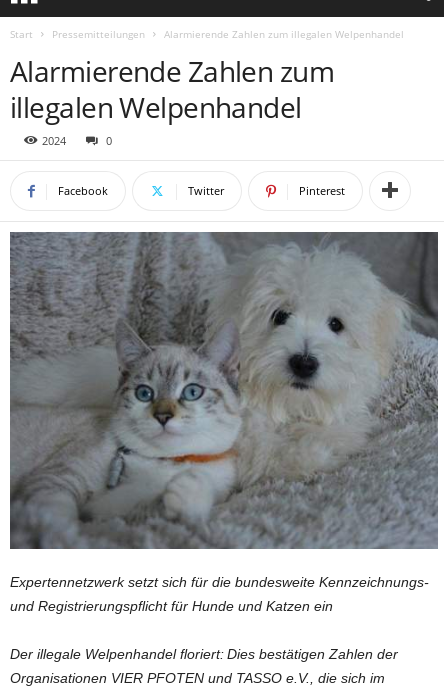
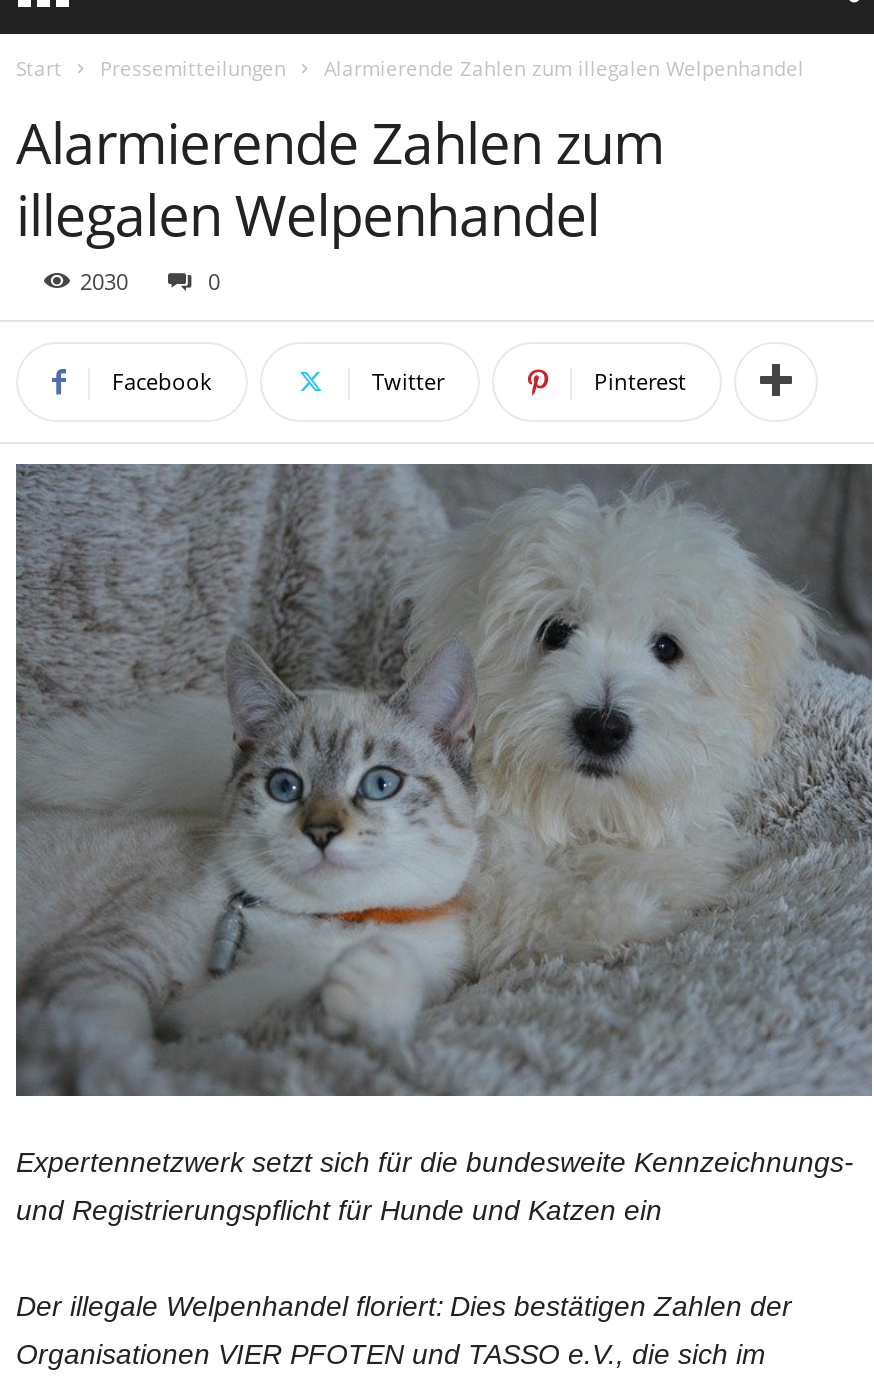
- 2024
+ 2030
